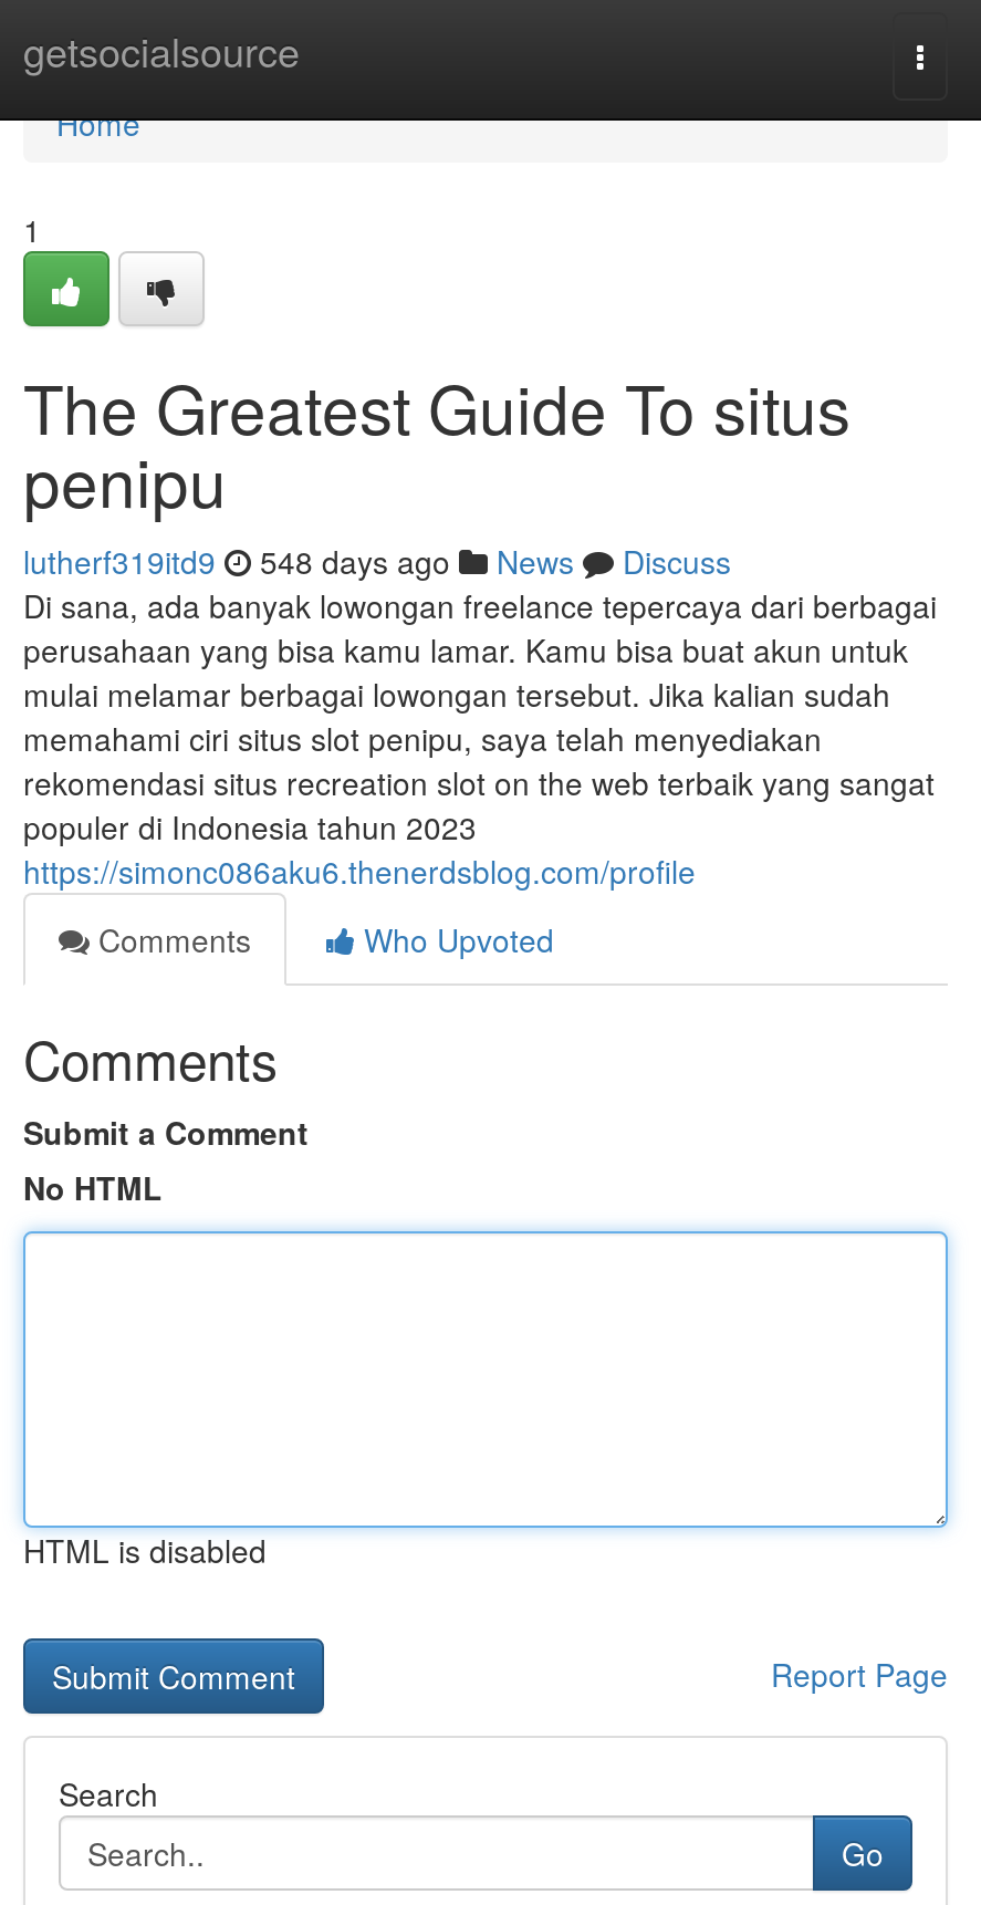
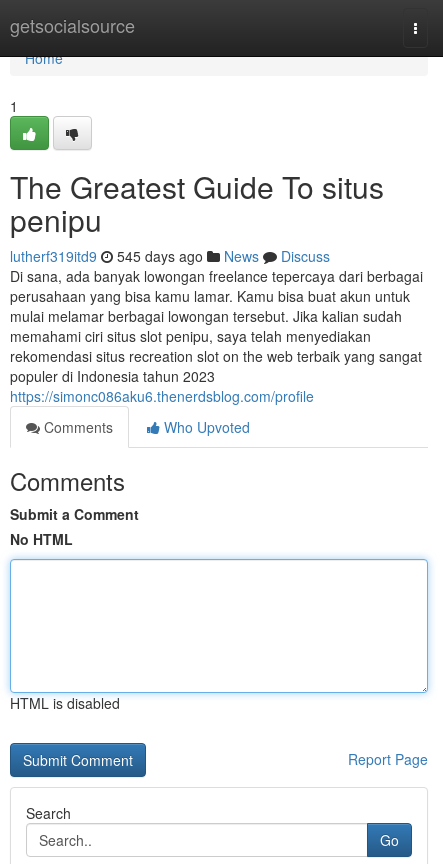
- lutherf319itd9 548 days ago News Discuss
+ lutherf319itd9 545 days ago News Discuss
